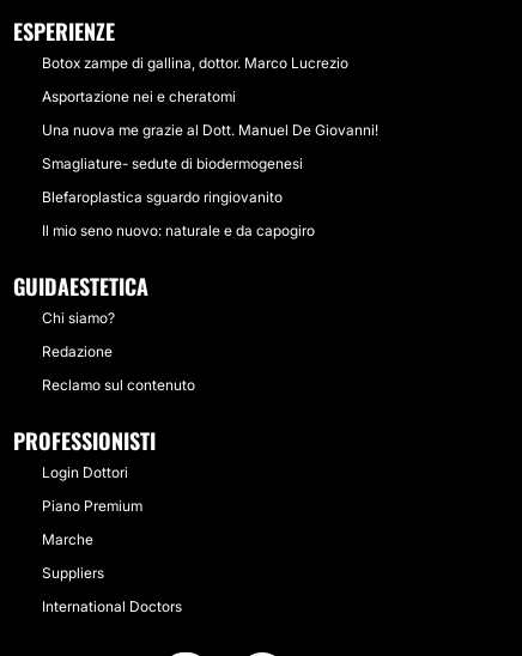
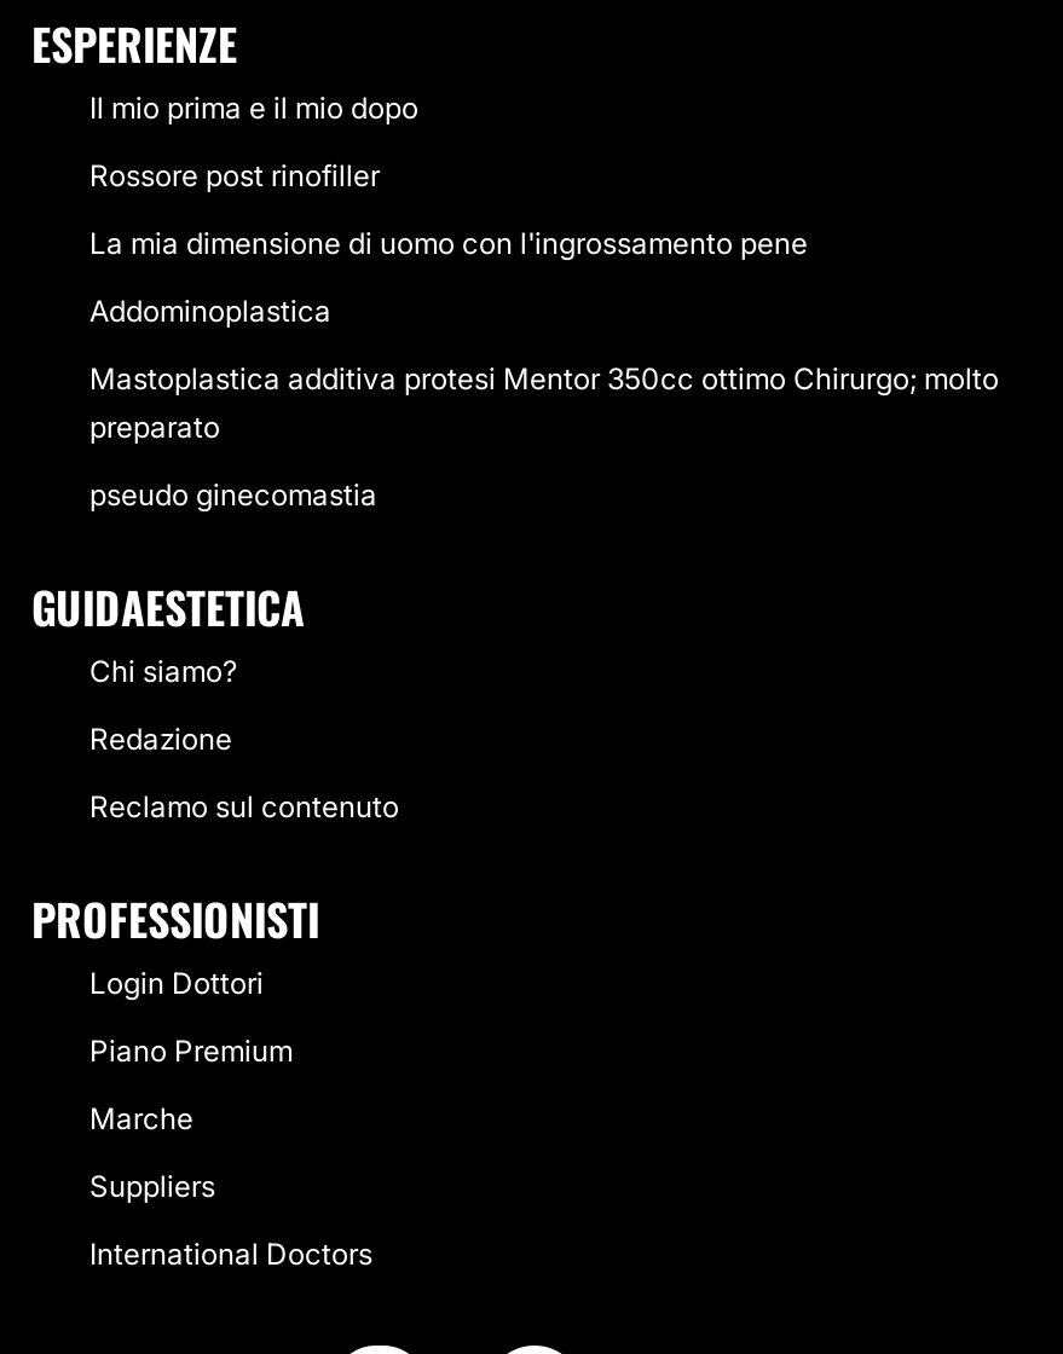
- Botox zampe di gallina, dottor. Marco Lucrezio
+ Il mio prima e il mio dopo

- Asportazione nei e cheratomi
+ Rossore post rinofiller

- Una nuova me grazie al Dott. Manuel De Giovanni!
+ La mia dimensione di uomo con l'ingrossamento pene

- Smagliature- sedute di biodermogenesi
+ Addominoplastica

- Blefaroplastica sguardo ringiovanito
+ Mastoplastica additiva protesi Mentor 350cc ottimo Chirurgo; molto
+ preparato

- Il mio seno nuovo: naturale e da capogiro
+ pseudo ginecomastia
